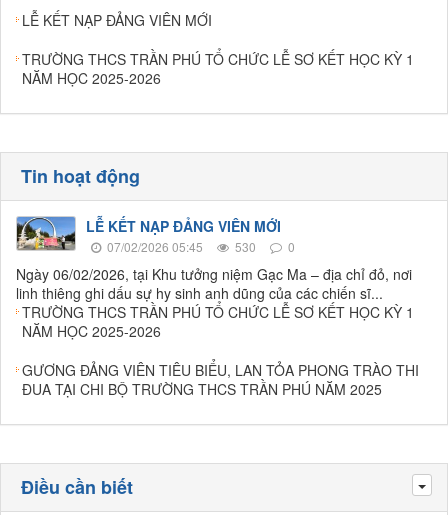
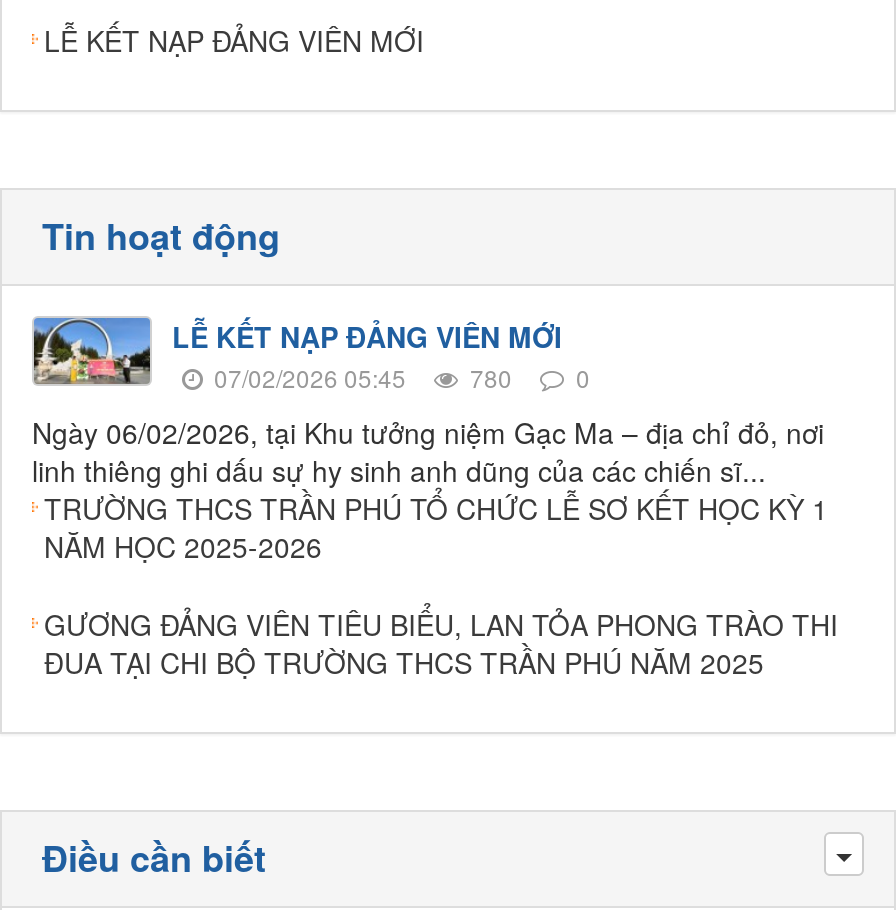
- TRƯỜNG THCS TRẦN PHÚ TỔ CHỨC LỄ SƠ KẾT HỌC KỲ 1
- NĂM HỌC 2025-2026

- 07/02/2026 05:45 530 0
+ 07/02/2026 05:45 780 0
